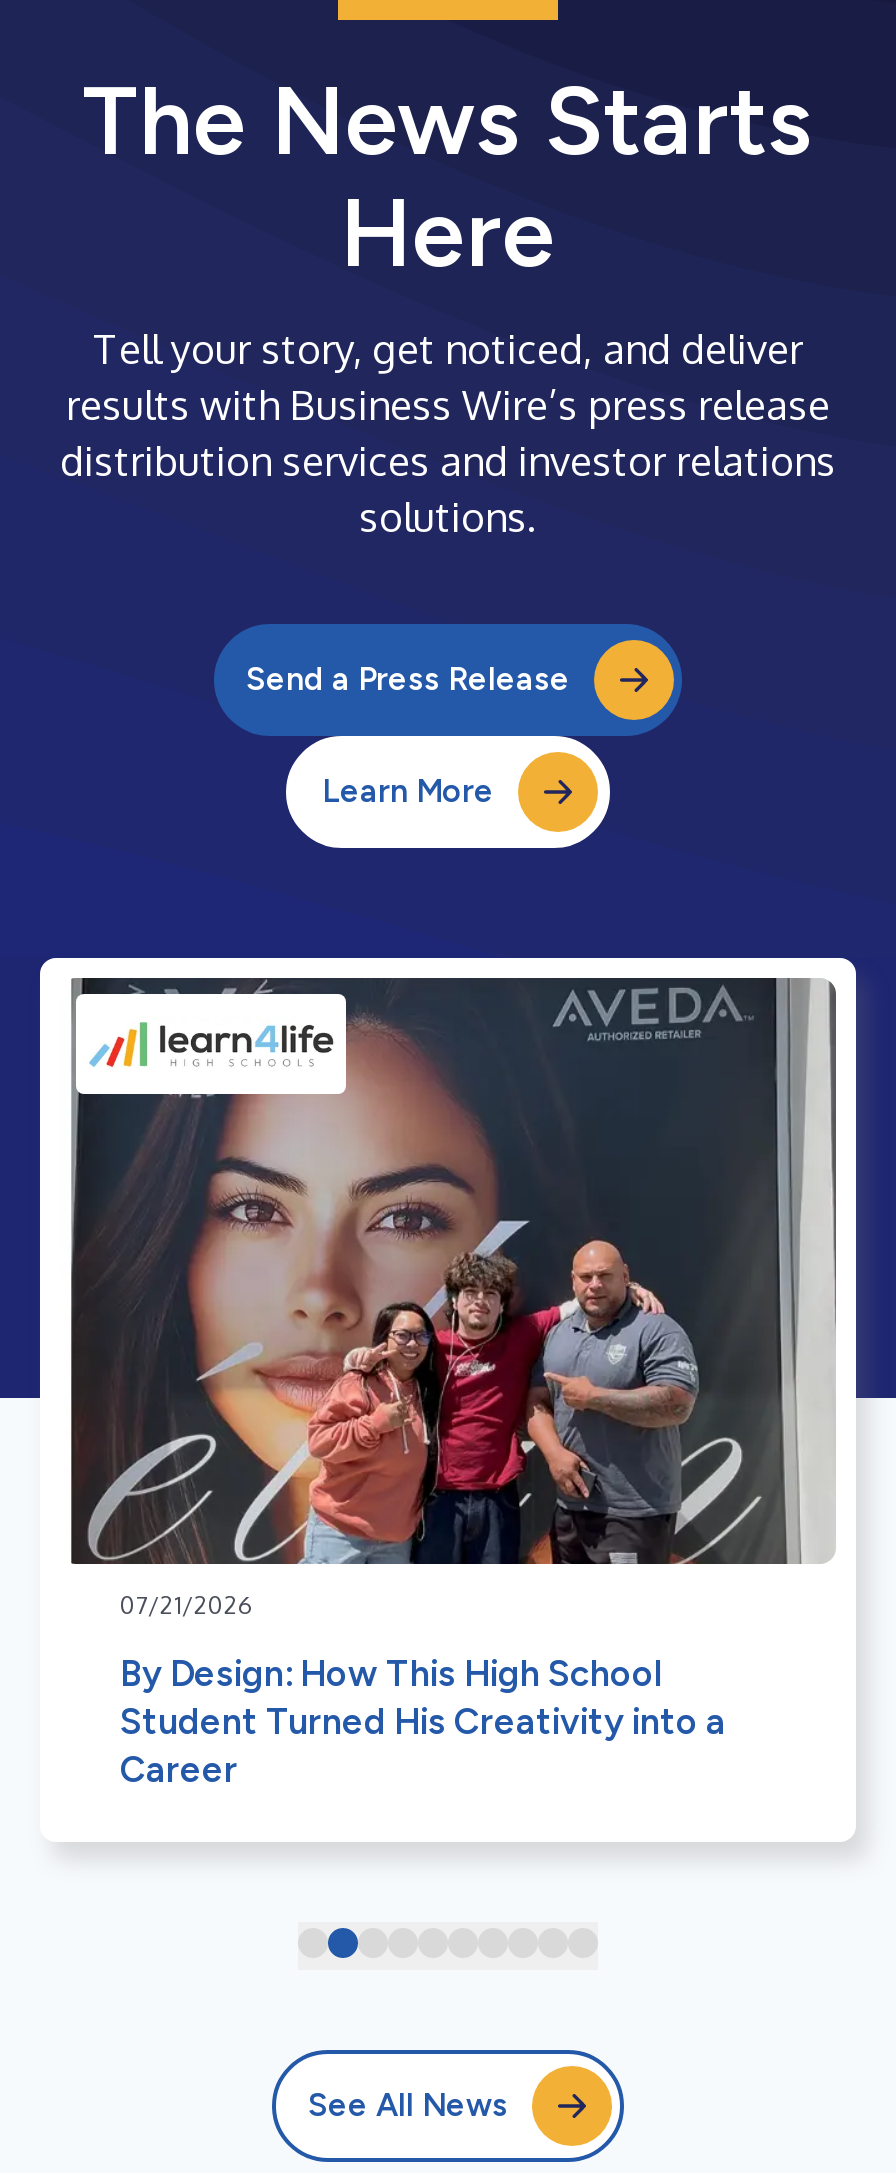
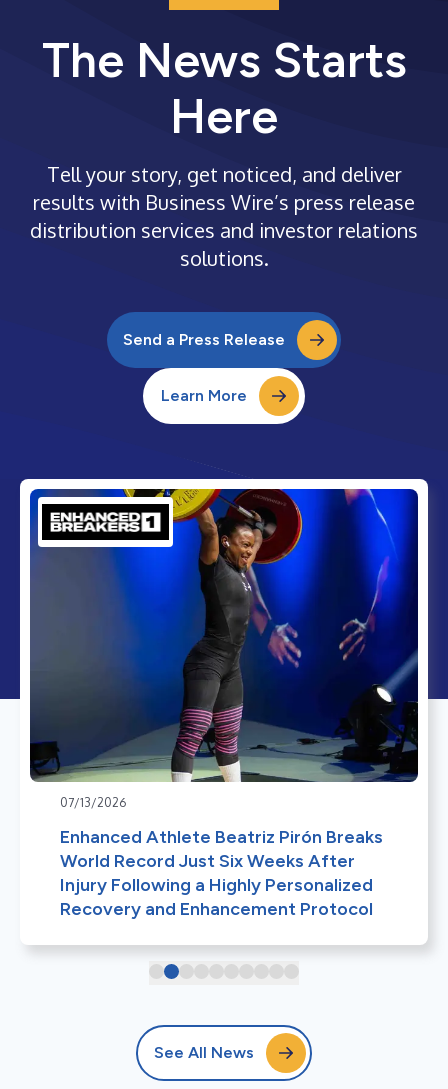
- [image]
- 07/21/2026
+ [image]
+ 07/13/2026

- By Design: How This High School
- Student Turned His Creativity into a
- Career
+ Enhanced Athlete Beatriz Pirón Breaks
+ World Record Just Six Weeks After
+ Injury Following a Highly Personalized
+ Recovery and Enhancement Protocol
